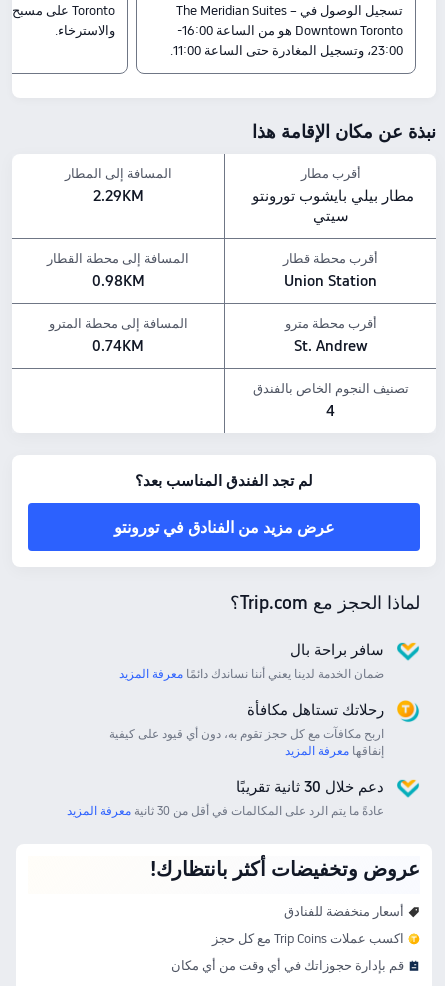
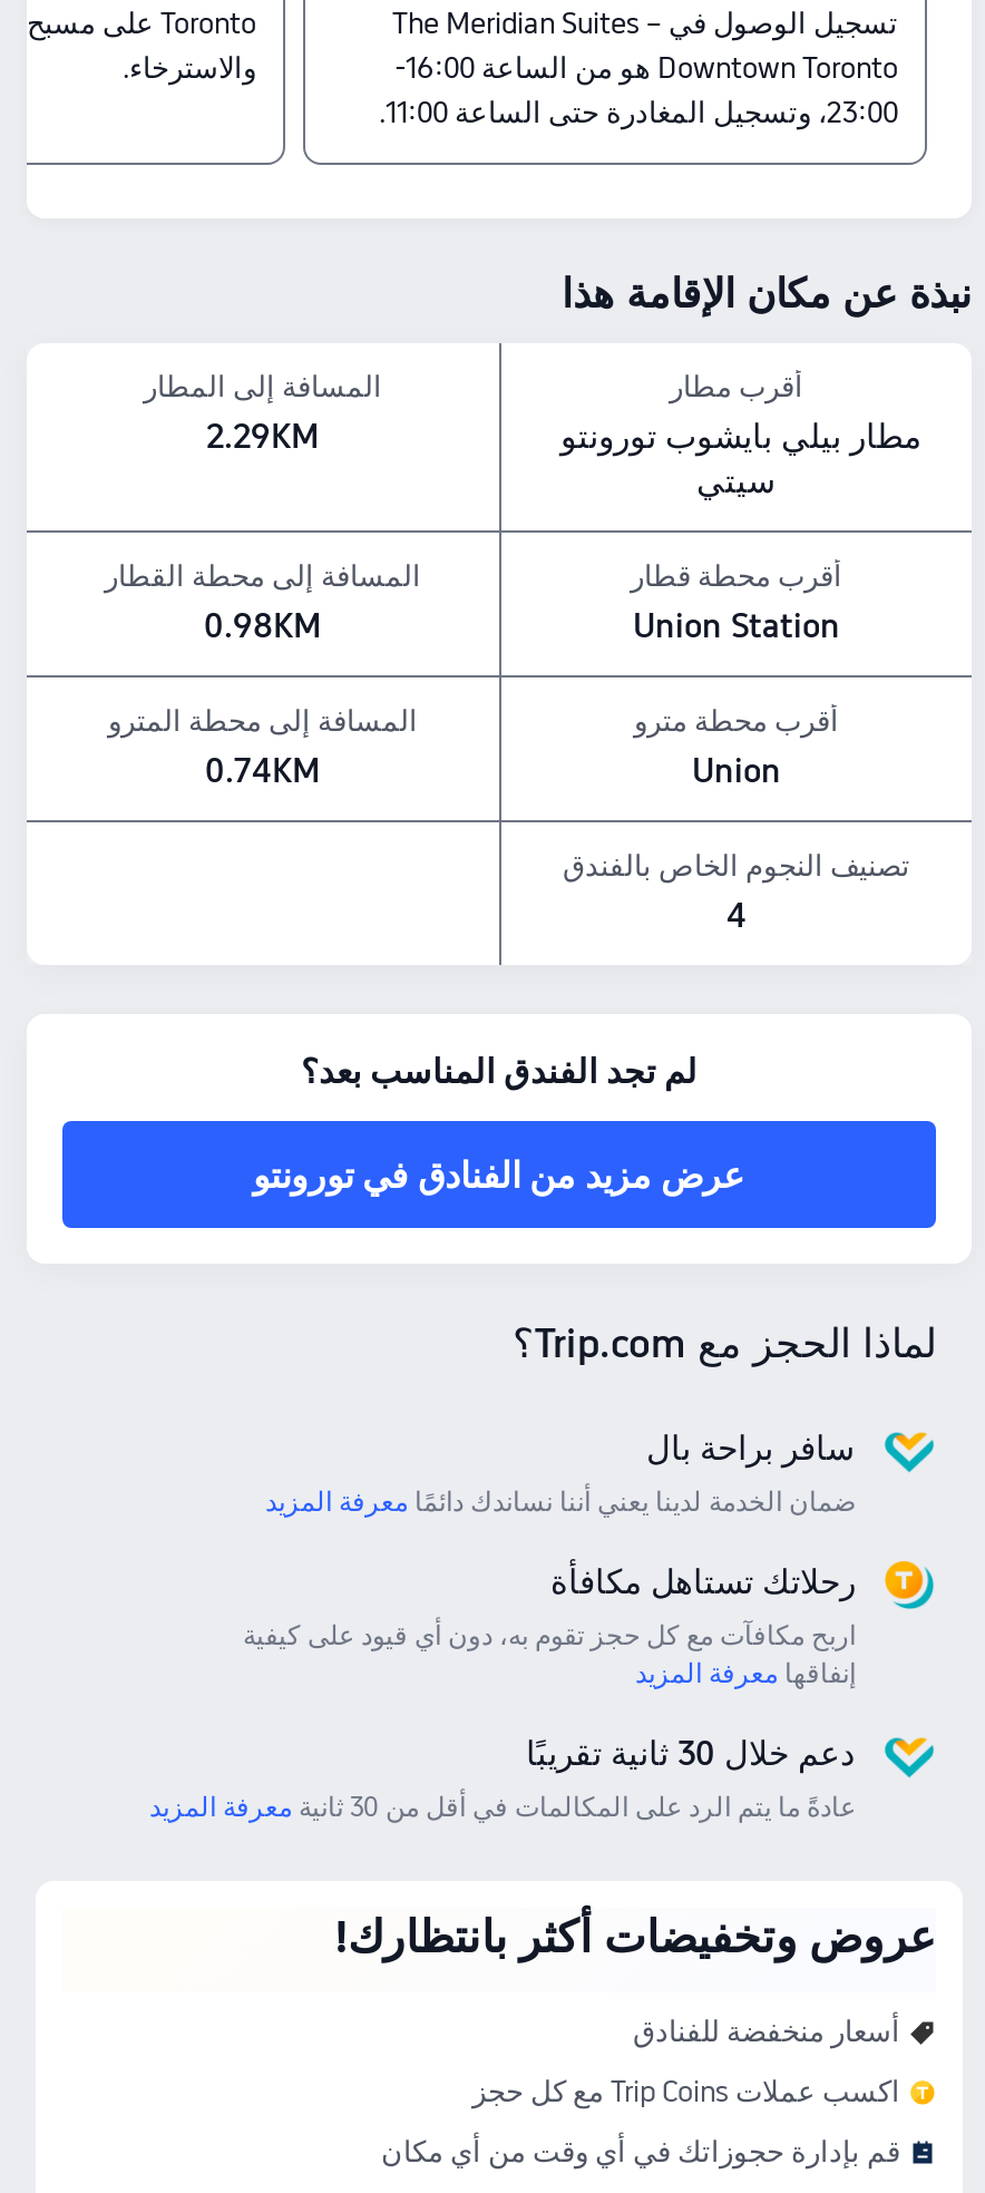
- St. Andrew
+ Union
